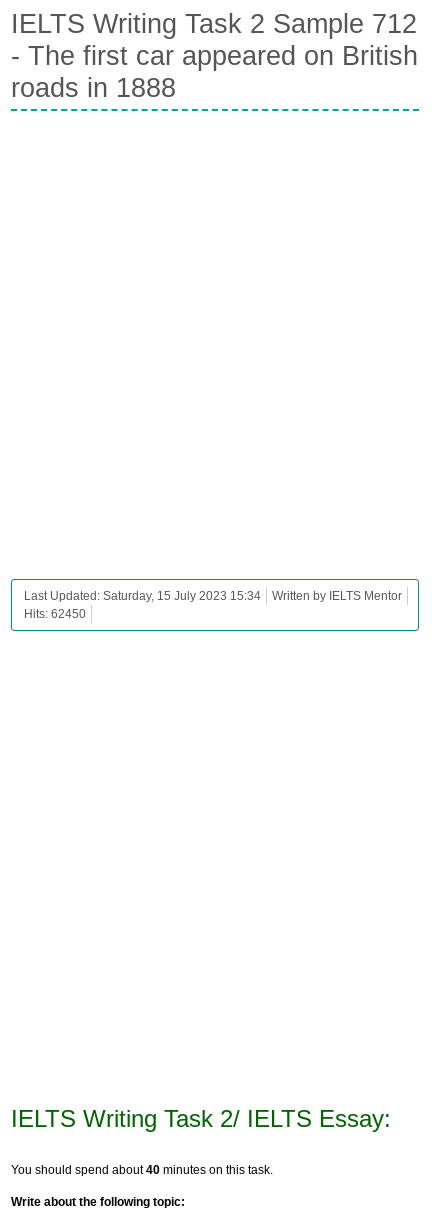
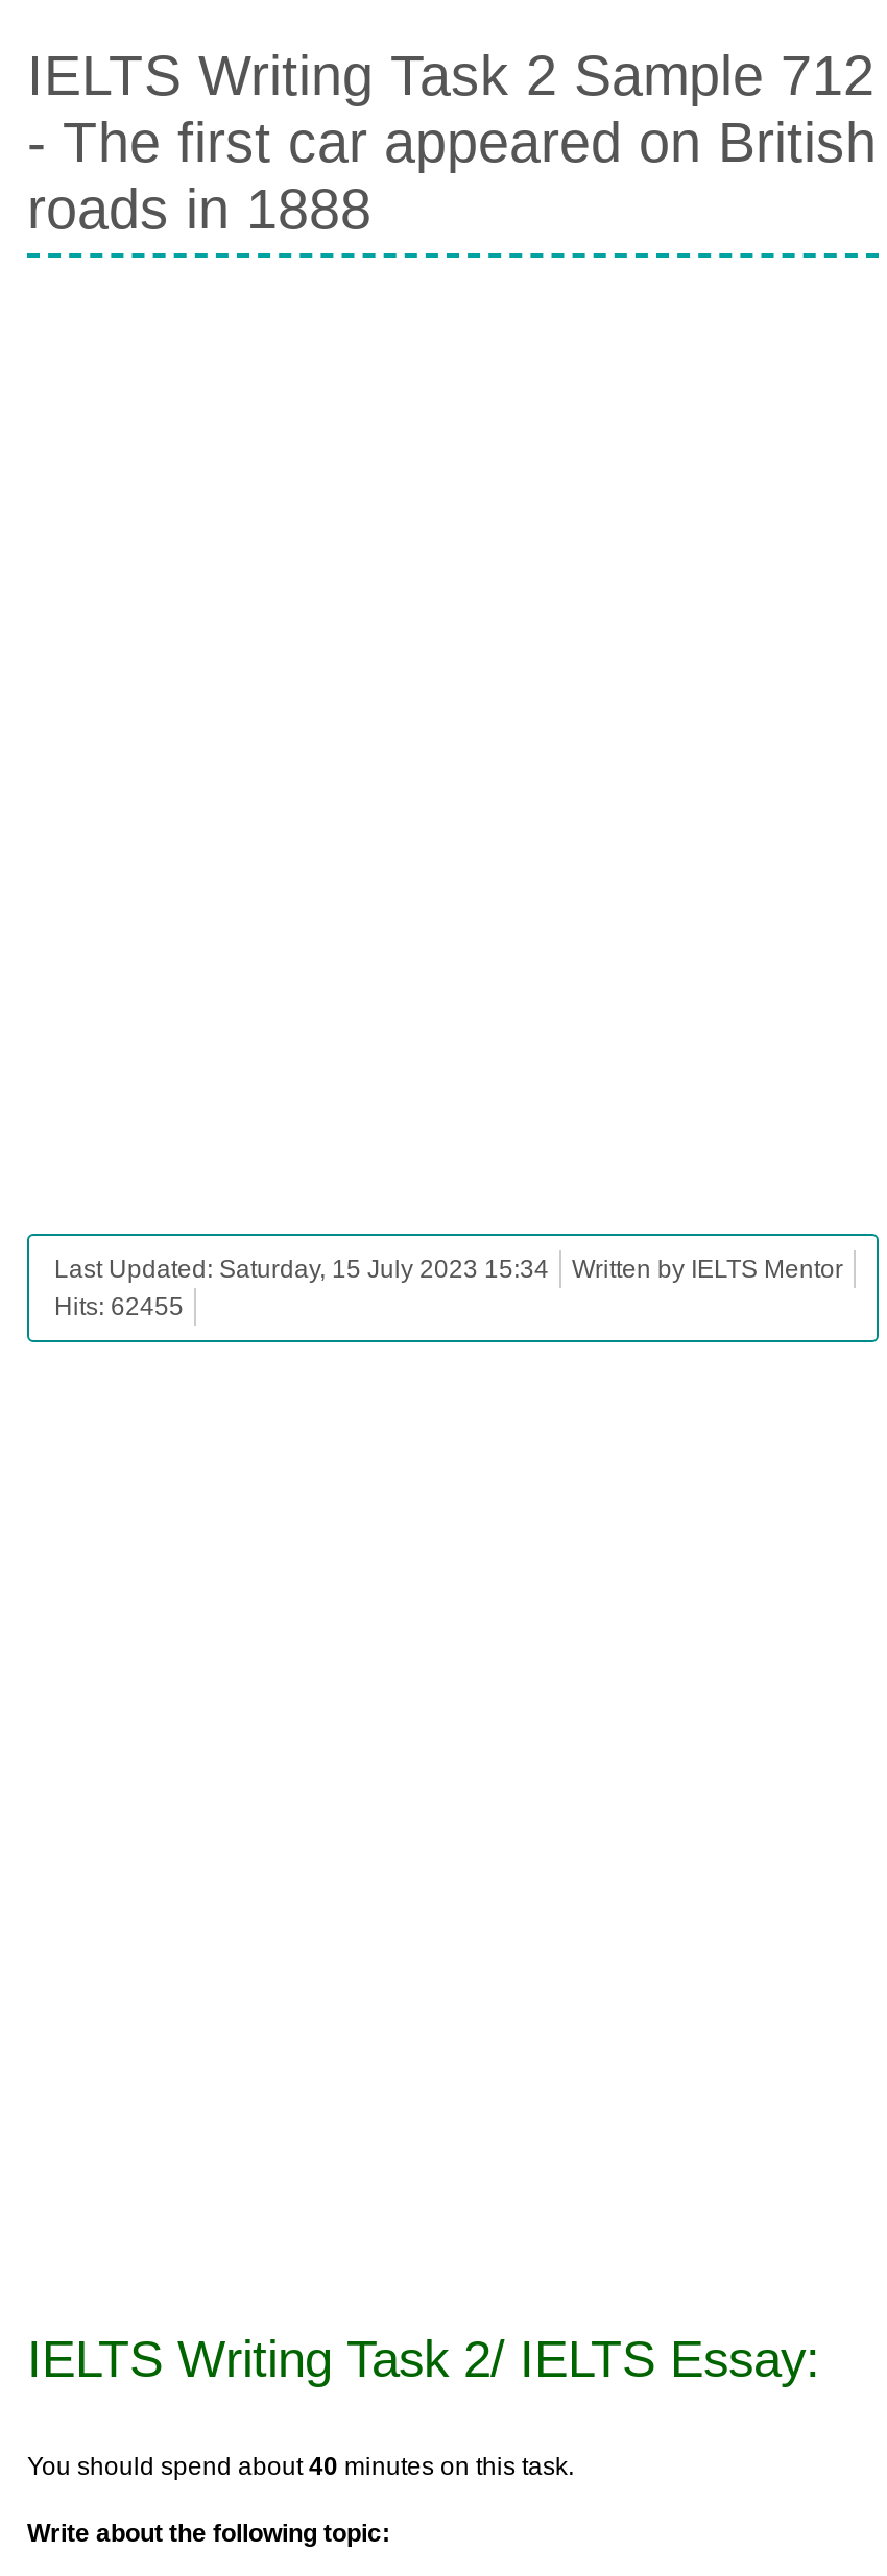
- Hits: 62450
+ Hits: 62455
